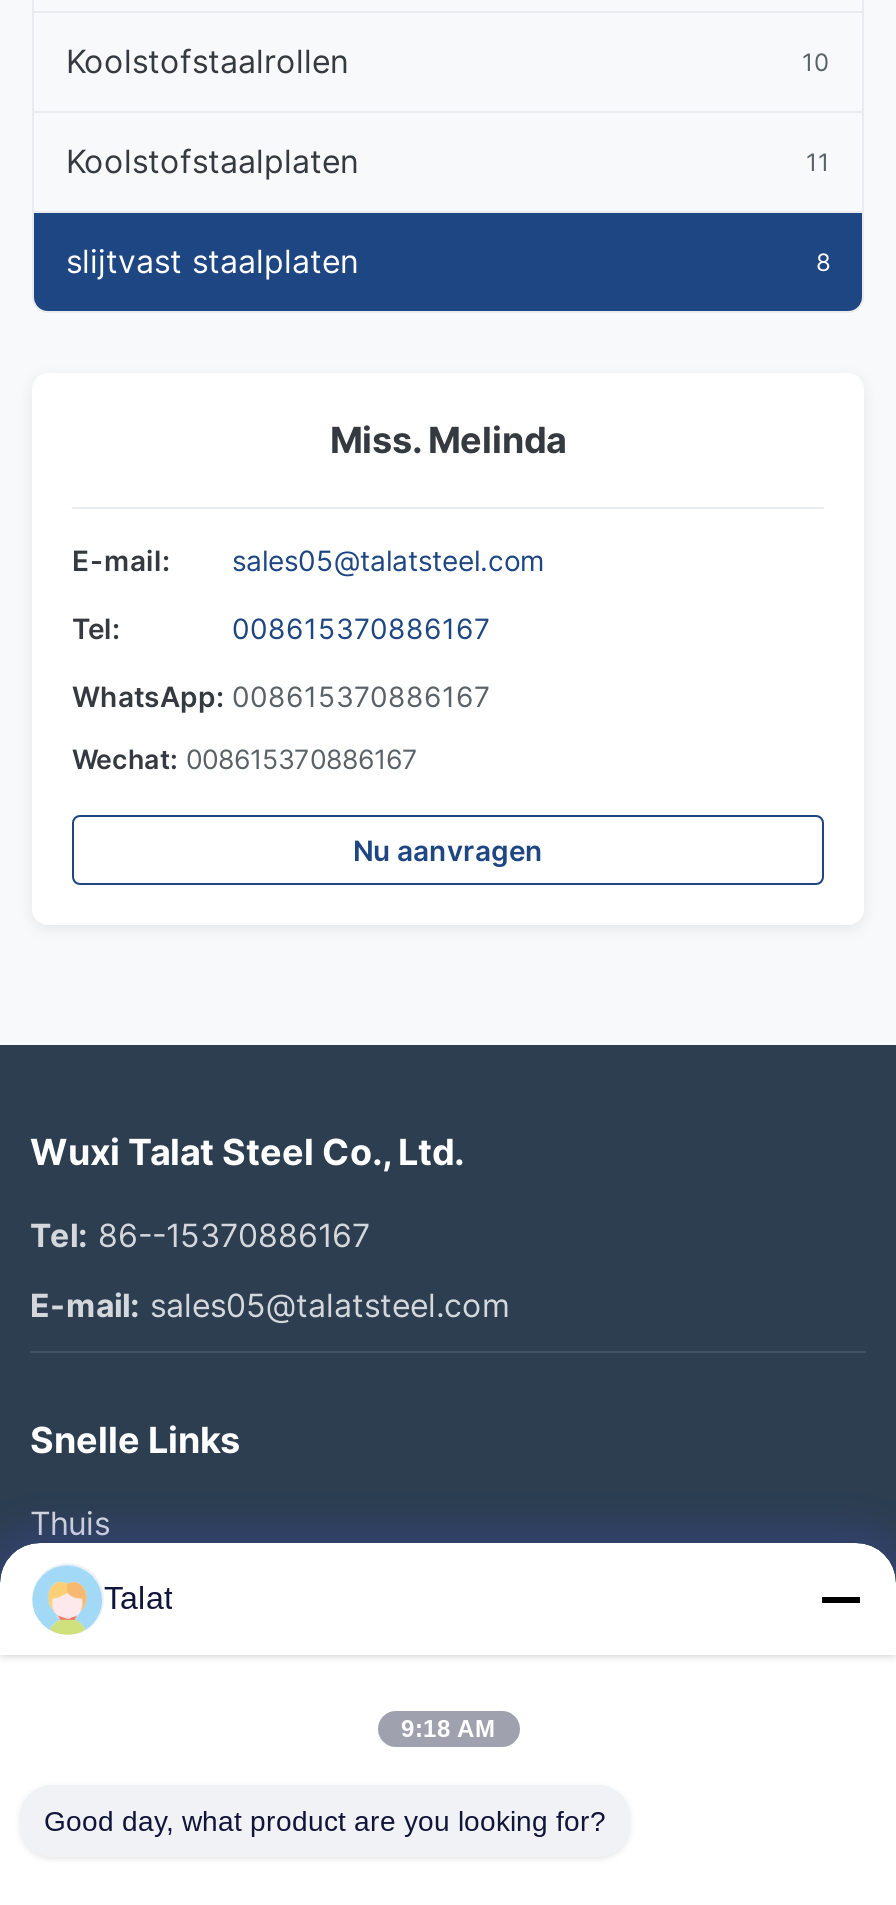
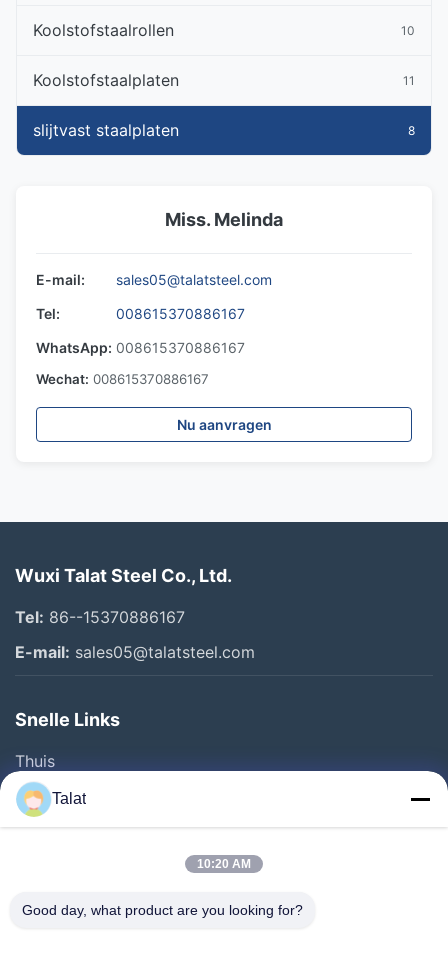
- 9:18 AM
+ 10:20 AM
